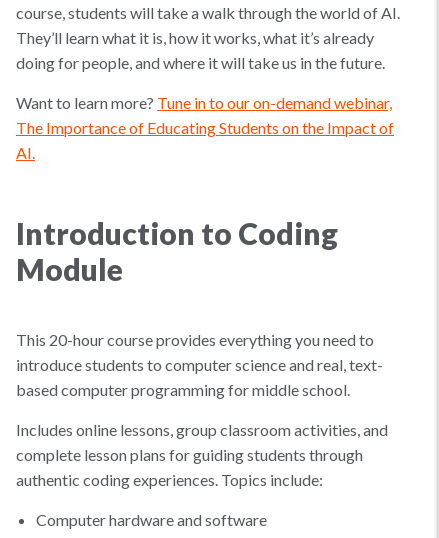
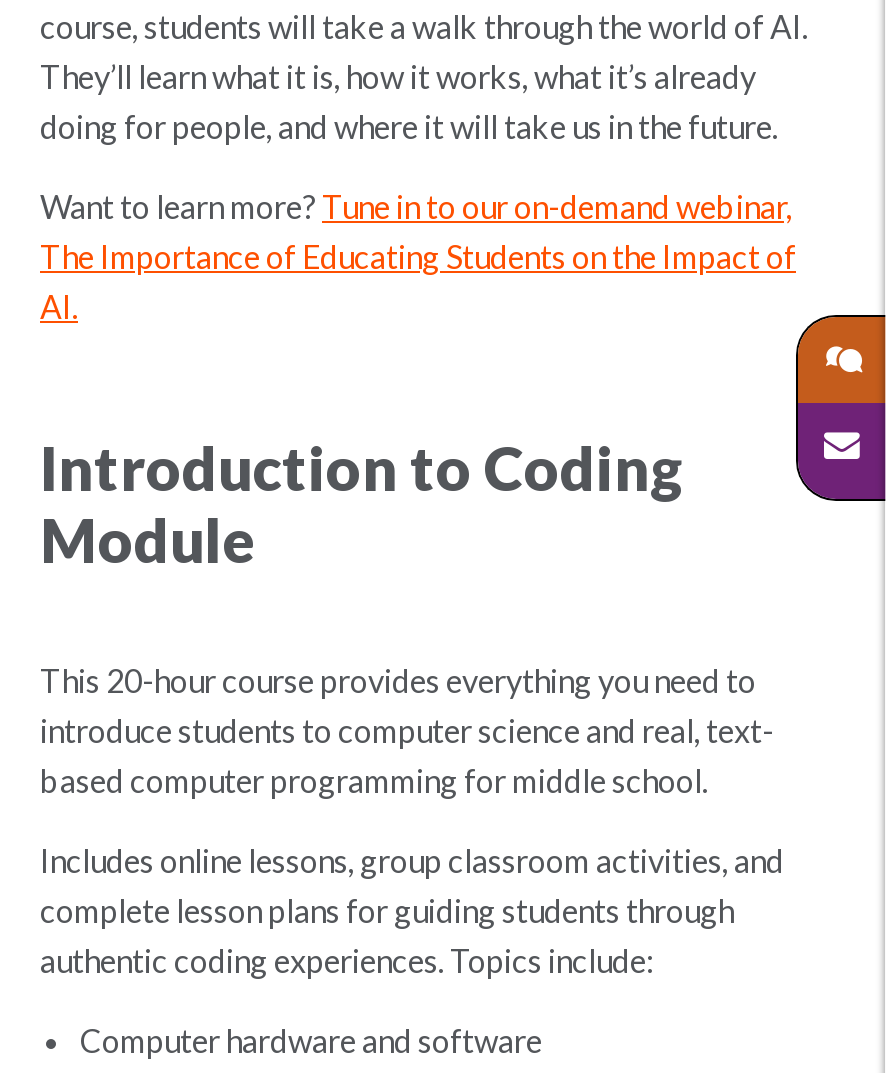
+ [image]
